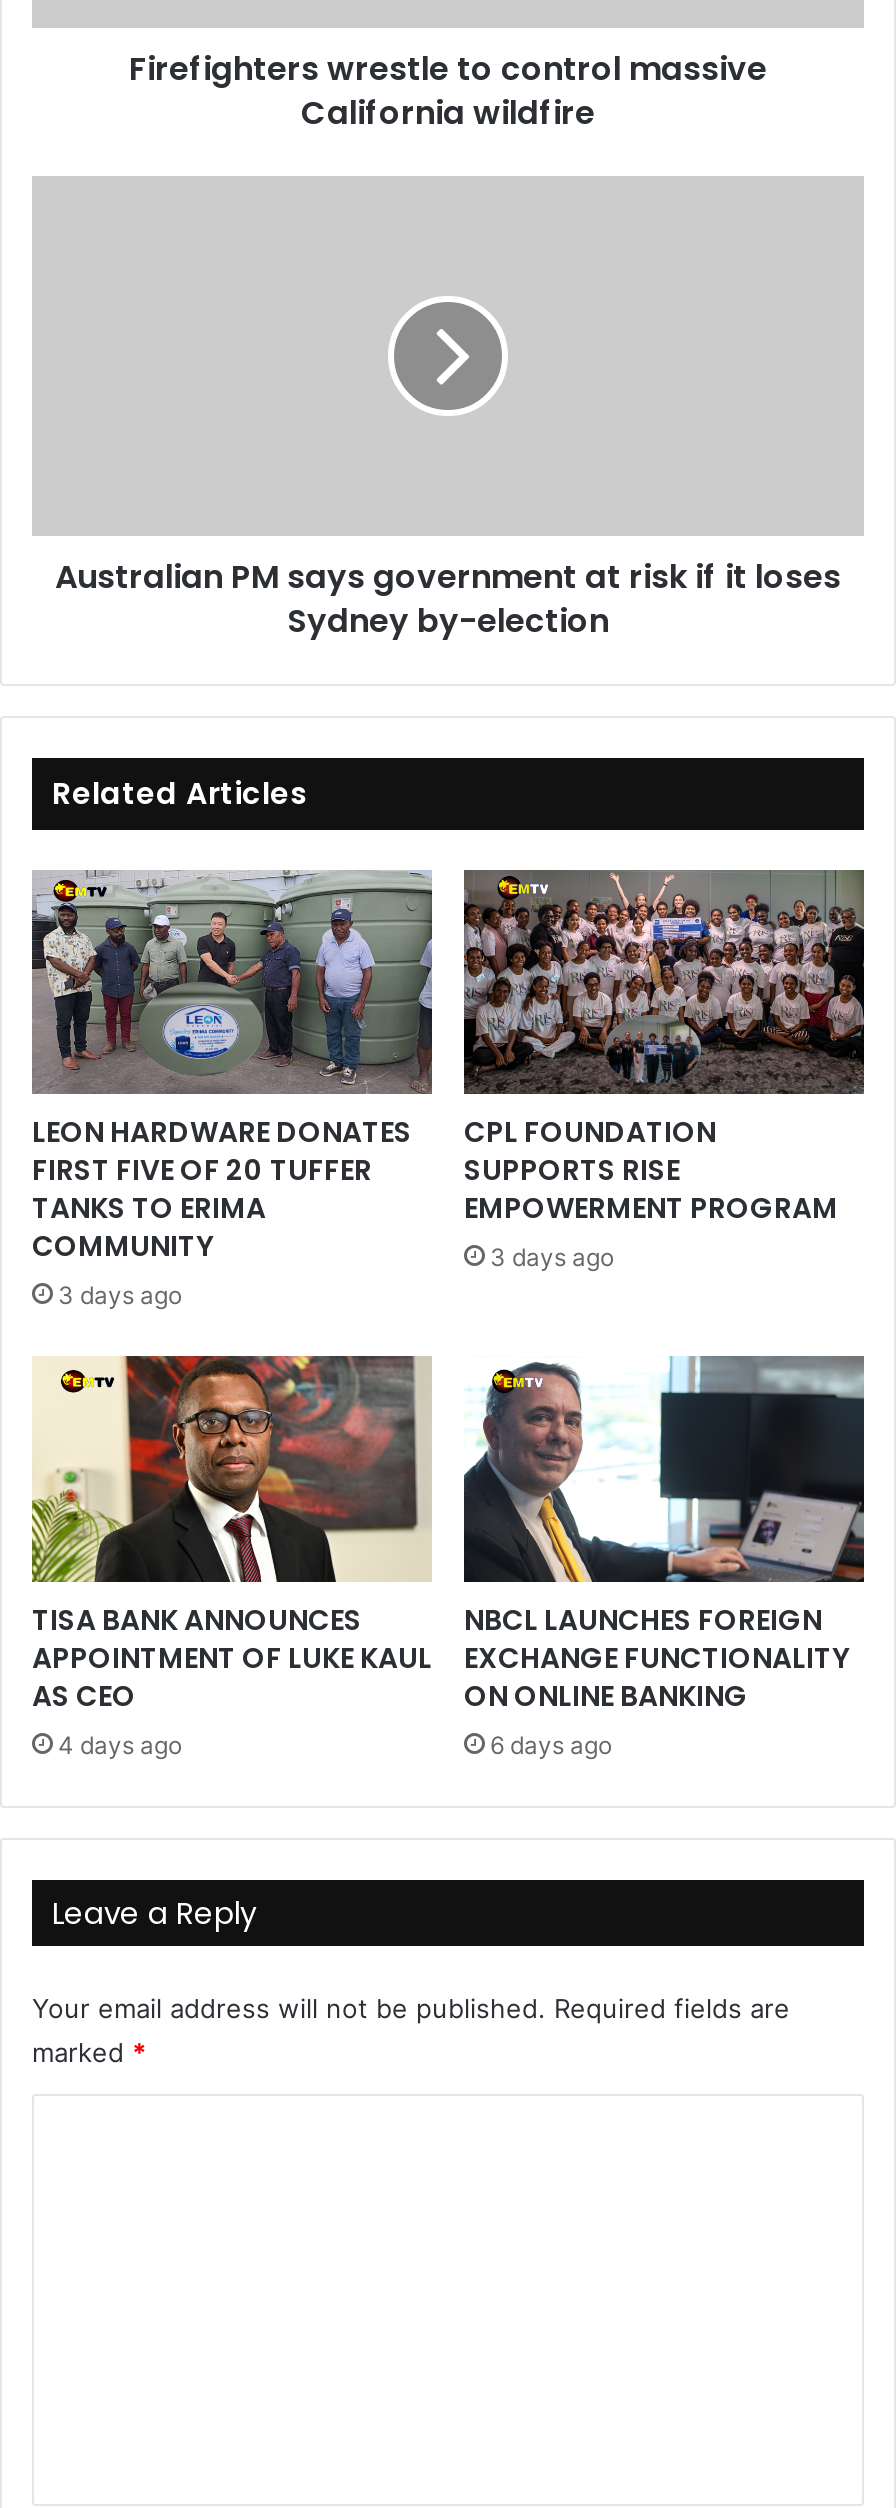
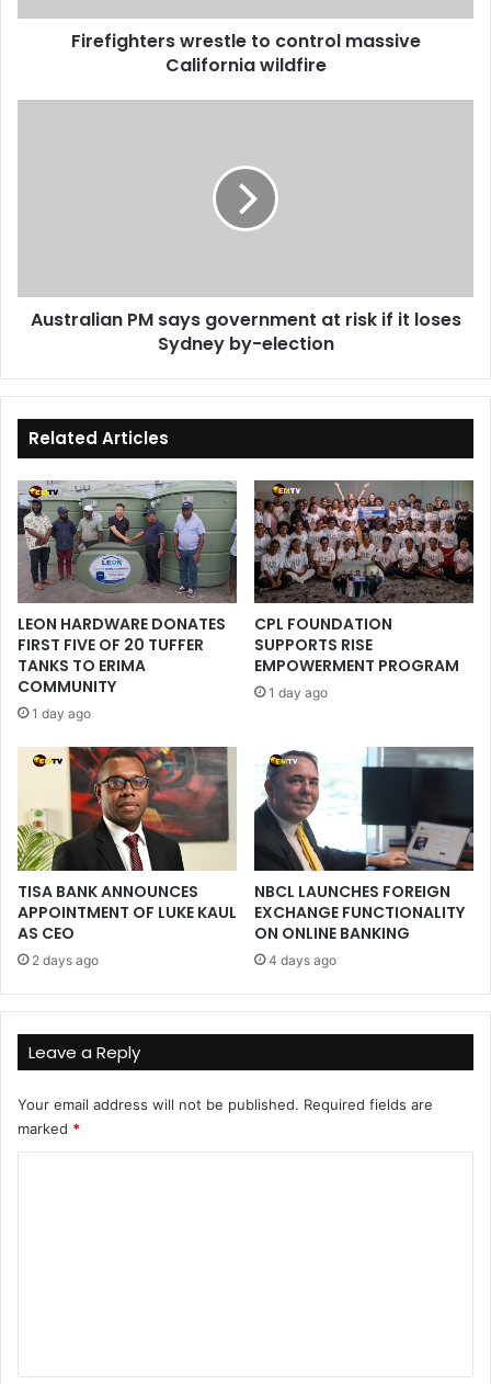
- 3 days ago
+ 1 day ago

- 3 days ago
+ 1 day ago

- 4 days ago
+ 2 days ago

- 6 days ago
+ 4 days ago
